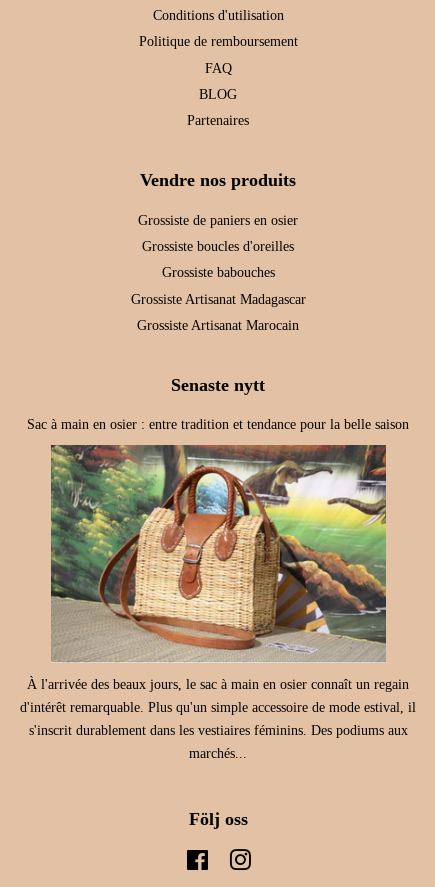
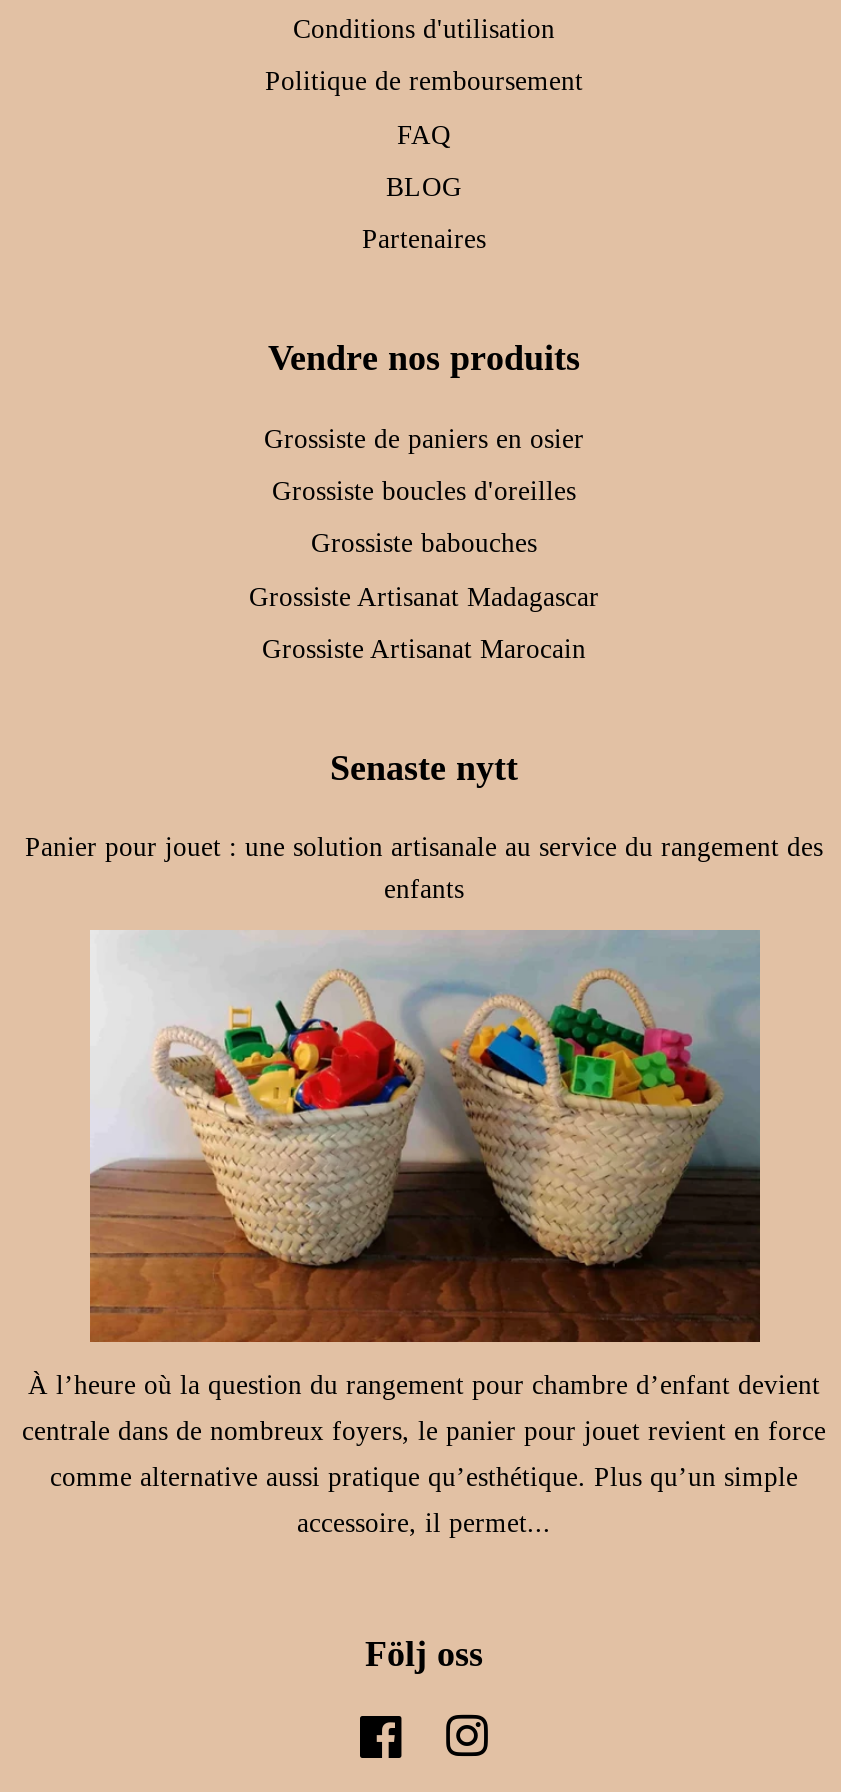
- Sac à main en osier : entre tradition et tendance pour la belle saison
+ Panier pour jouet : une solution artisanale au service du rangement des
+ enfants

- [image]
- À l'arrivée des beaux jours, le sac à main en osier connaît un regain
+ [image]
+ À l’heure où la question du rangement pour chambre d’enfant devient

- d'intérêt remarquable. Plus qu'un simple accessoire de mode estival, il
+ centrale dans de nombreux foyers, le panier pour jouet revient en force

- s'inscrit durablement dans les vestiaires féminins. Des podiums aux
+ comme alternative aussi pratique qu’esthétique. Plus qu’un simple

- marchés...
+ accessoire, il permet...
